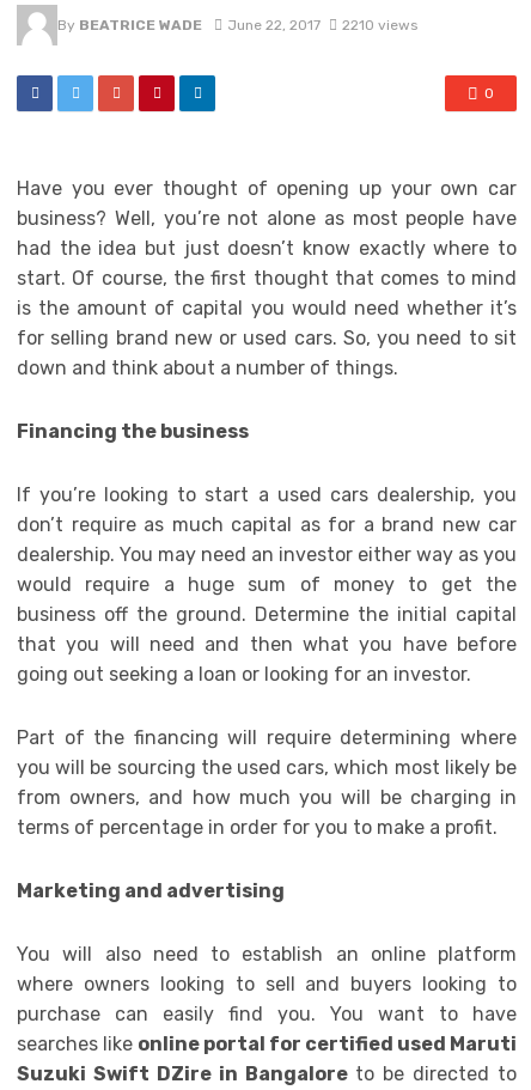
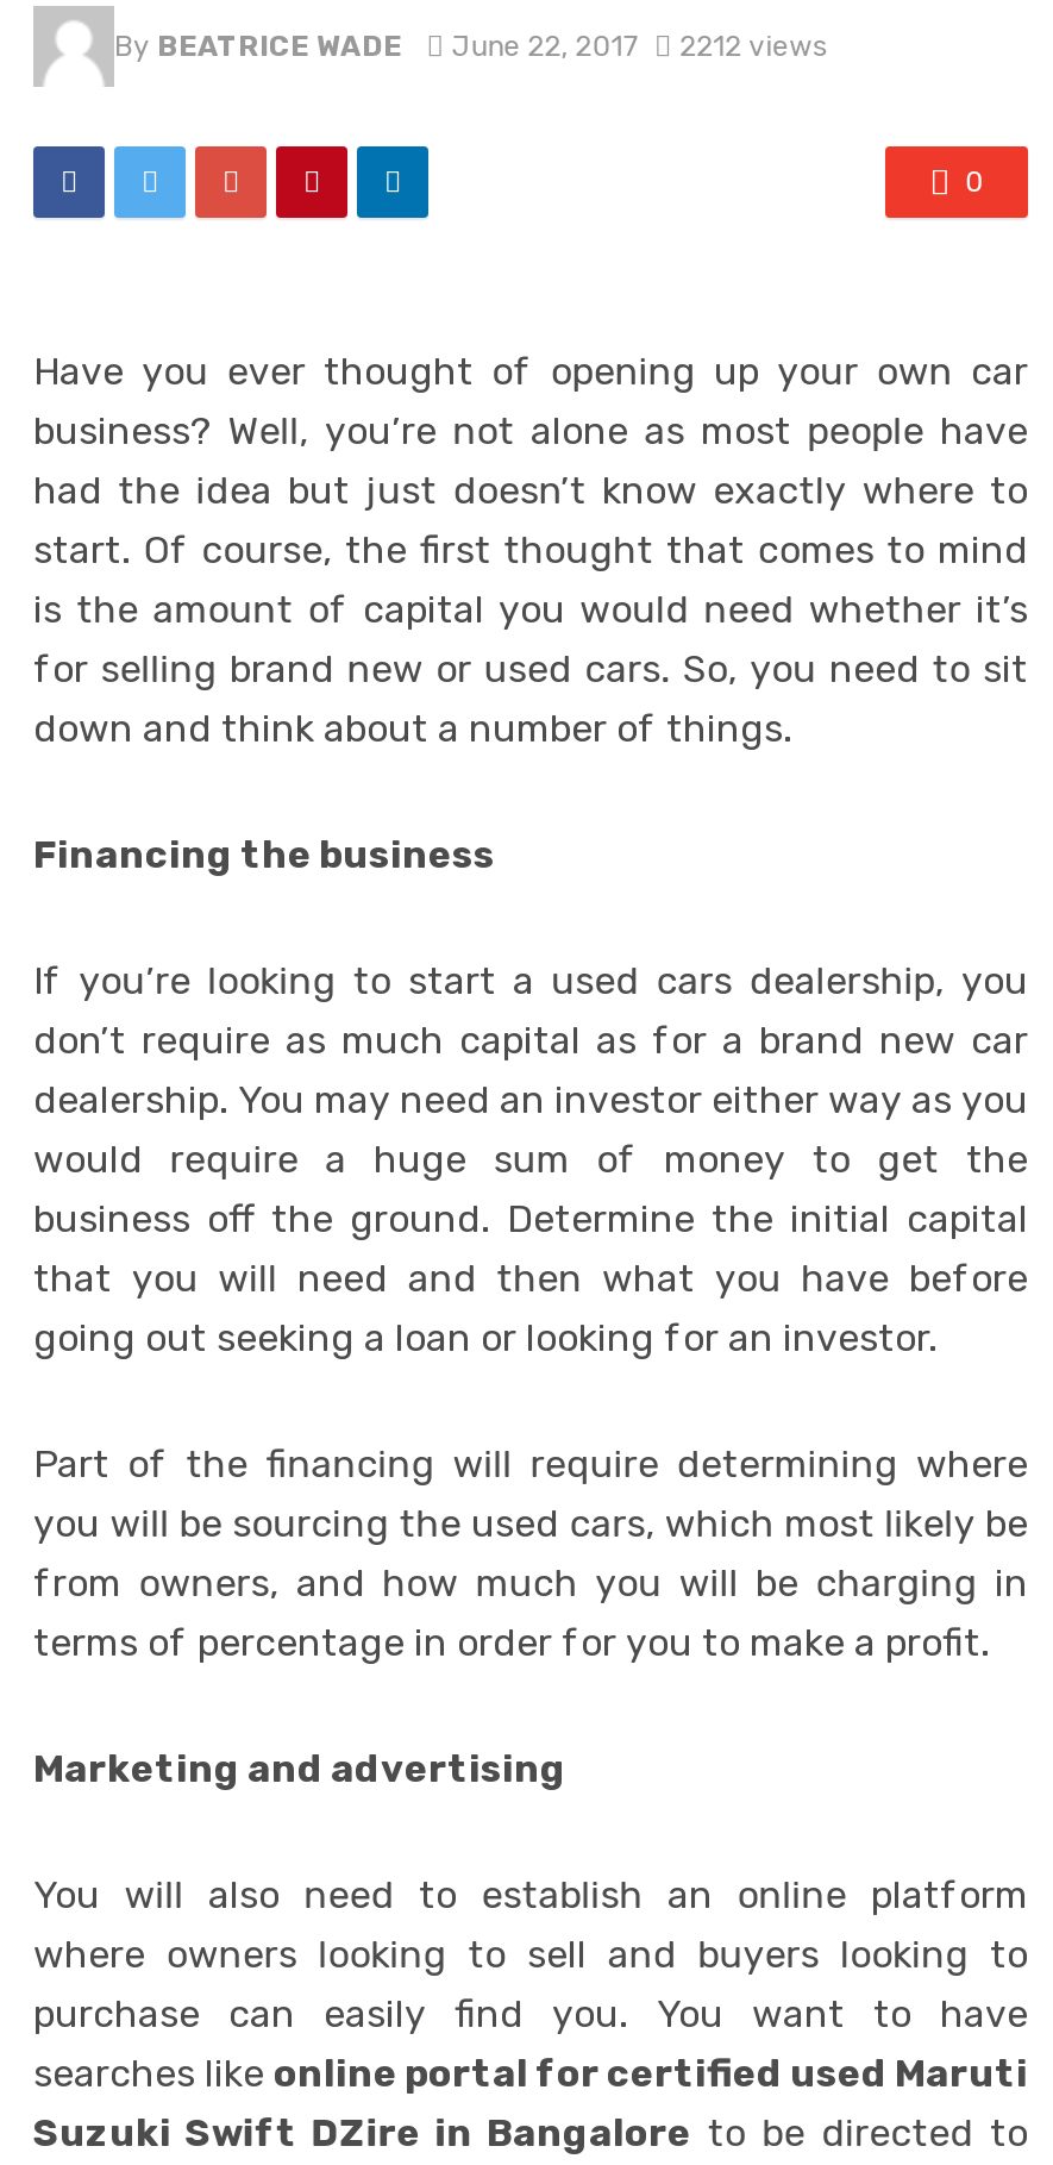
- By BEATRICE WADE June 22, 2017 2210 views
+ By BEATRICE WADE June 22, 2017 2212 views
